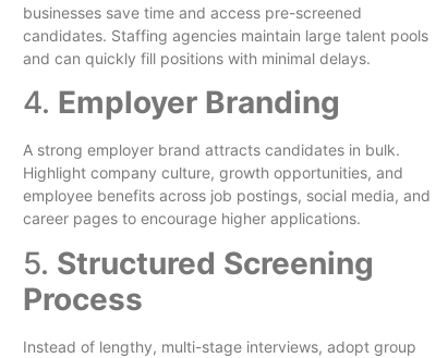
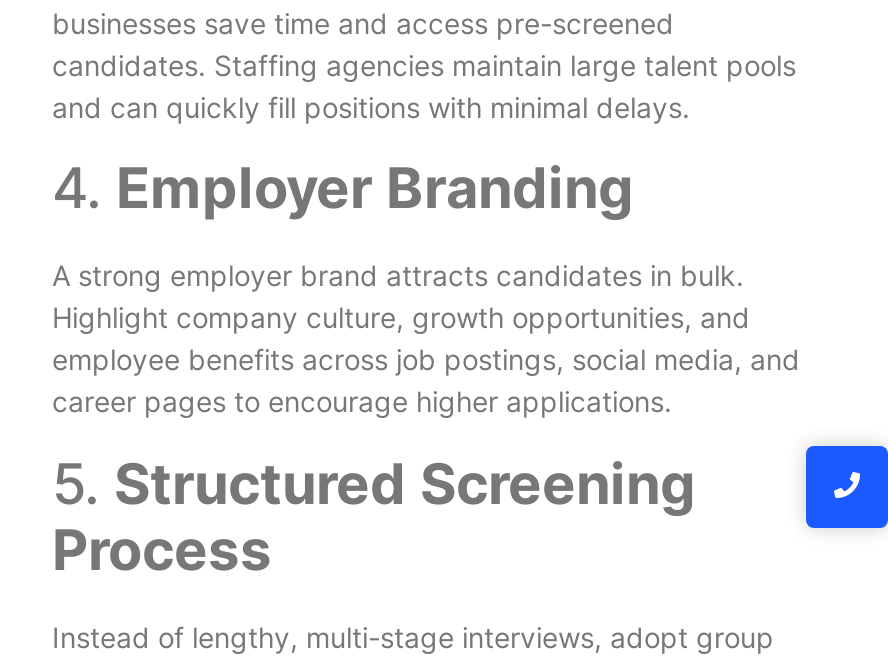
+ [image]
